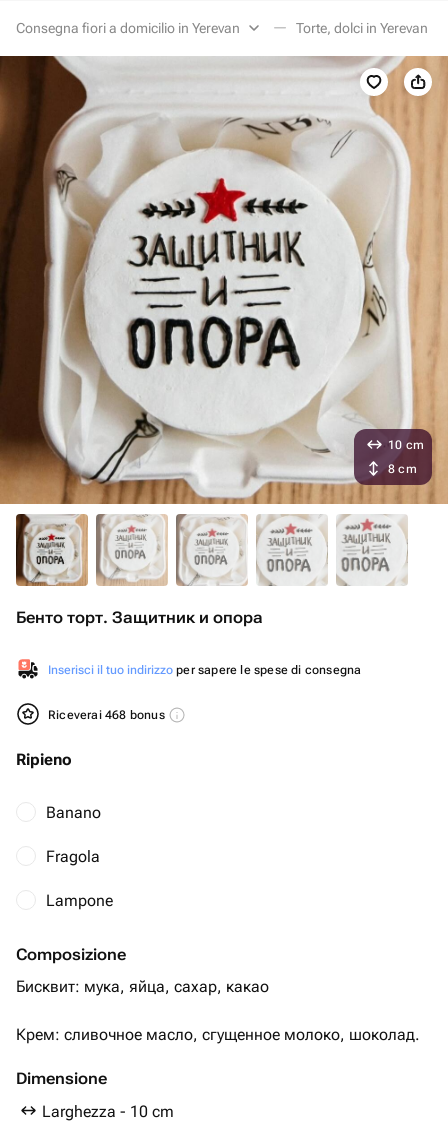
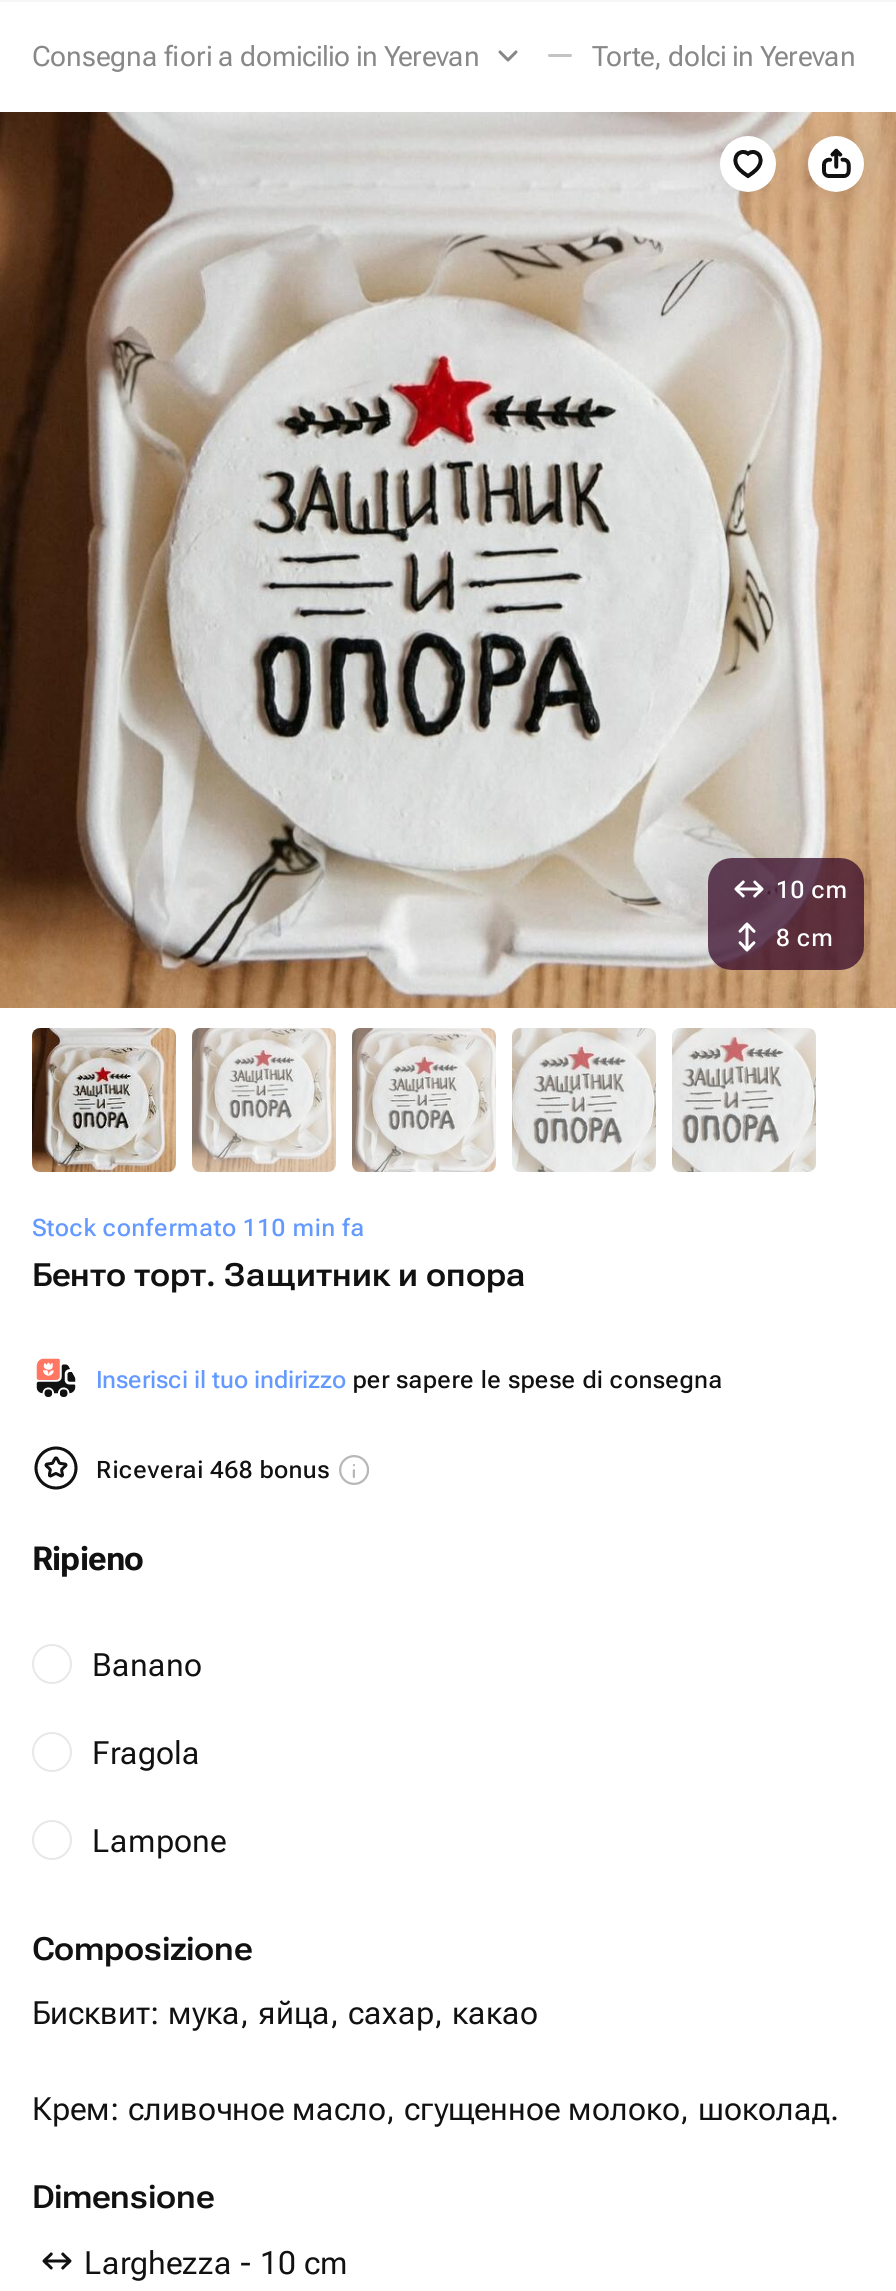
+ Stock confermato 110 min fa
